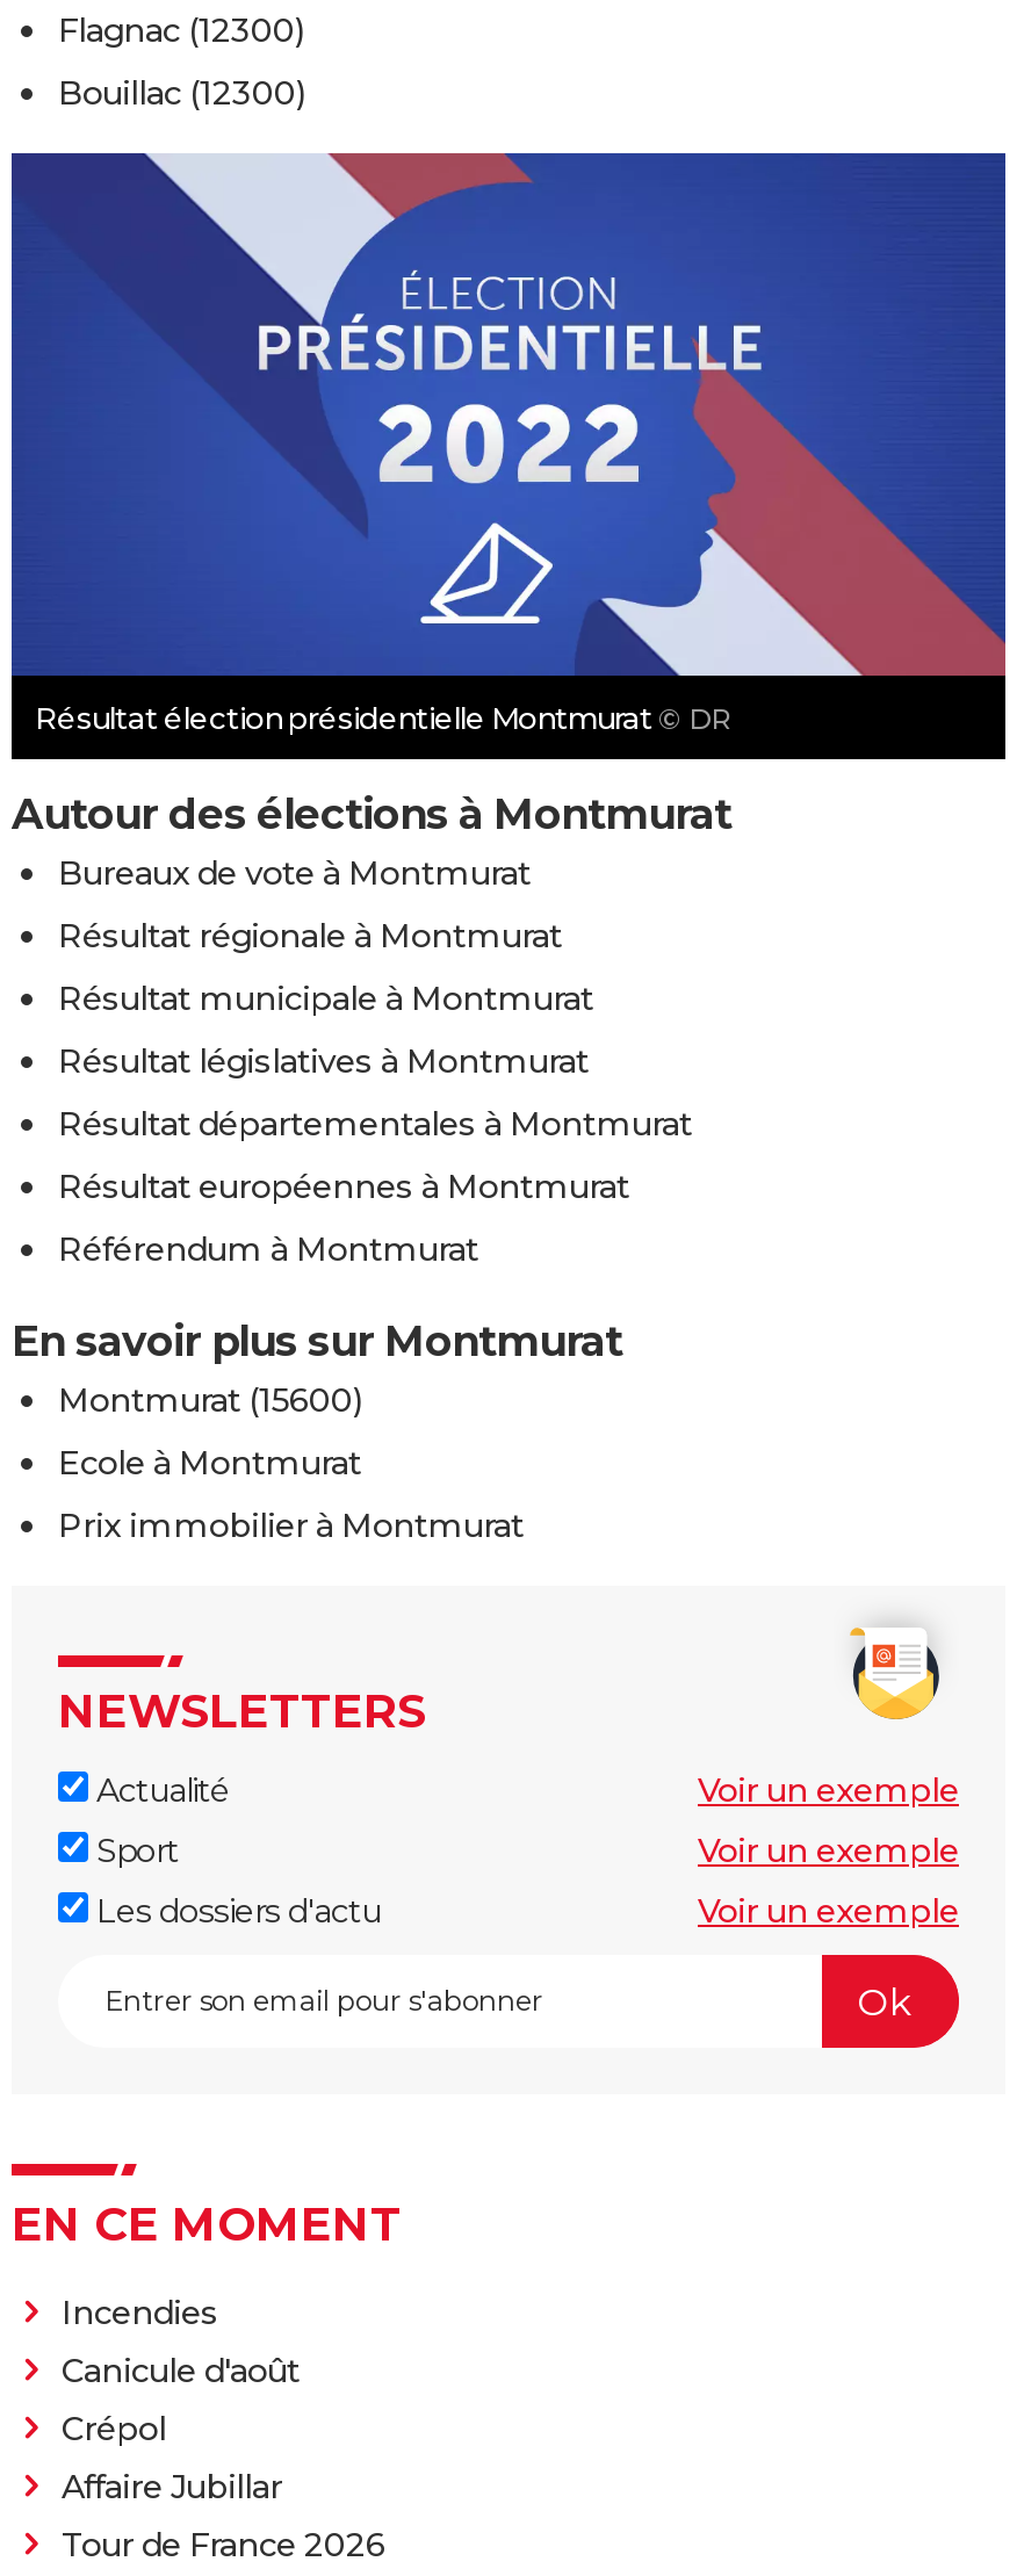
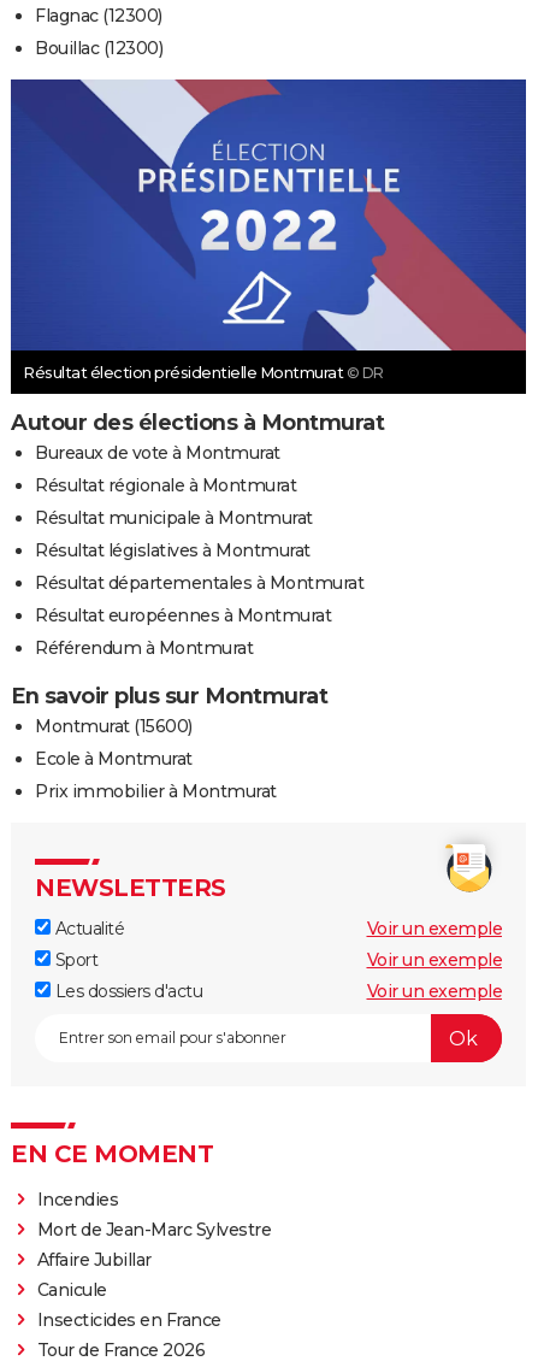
- Canicule d'août
- Crépol
+ Mort de Jean-Marc Sylvestre

moved up: Affaire Jubillar

+ Canicule
+ Insecticides en France
